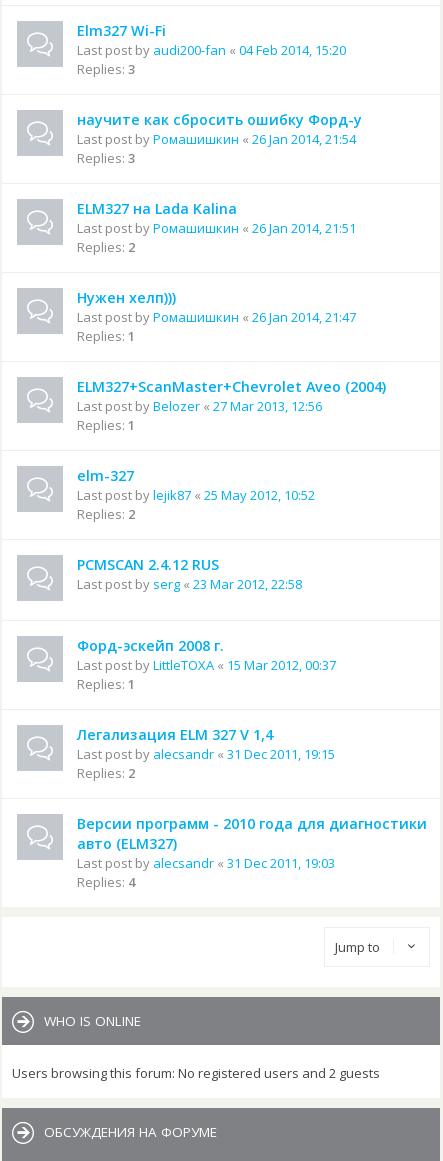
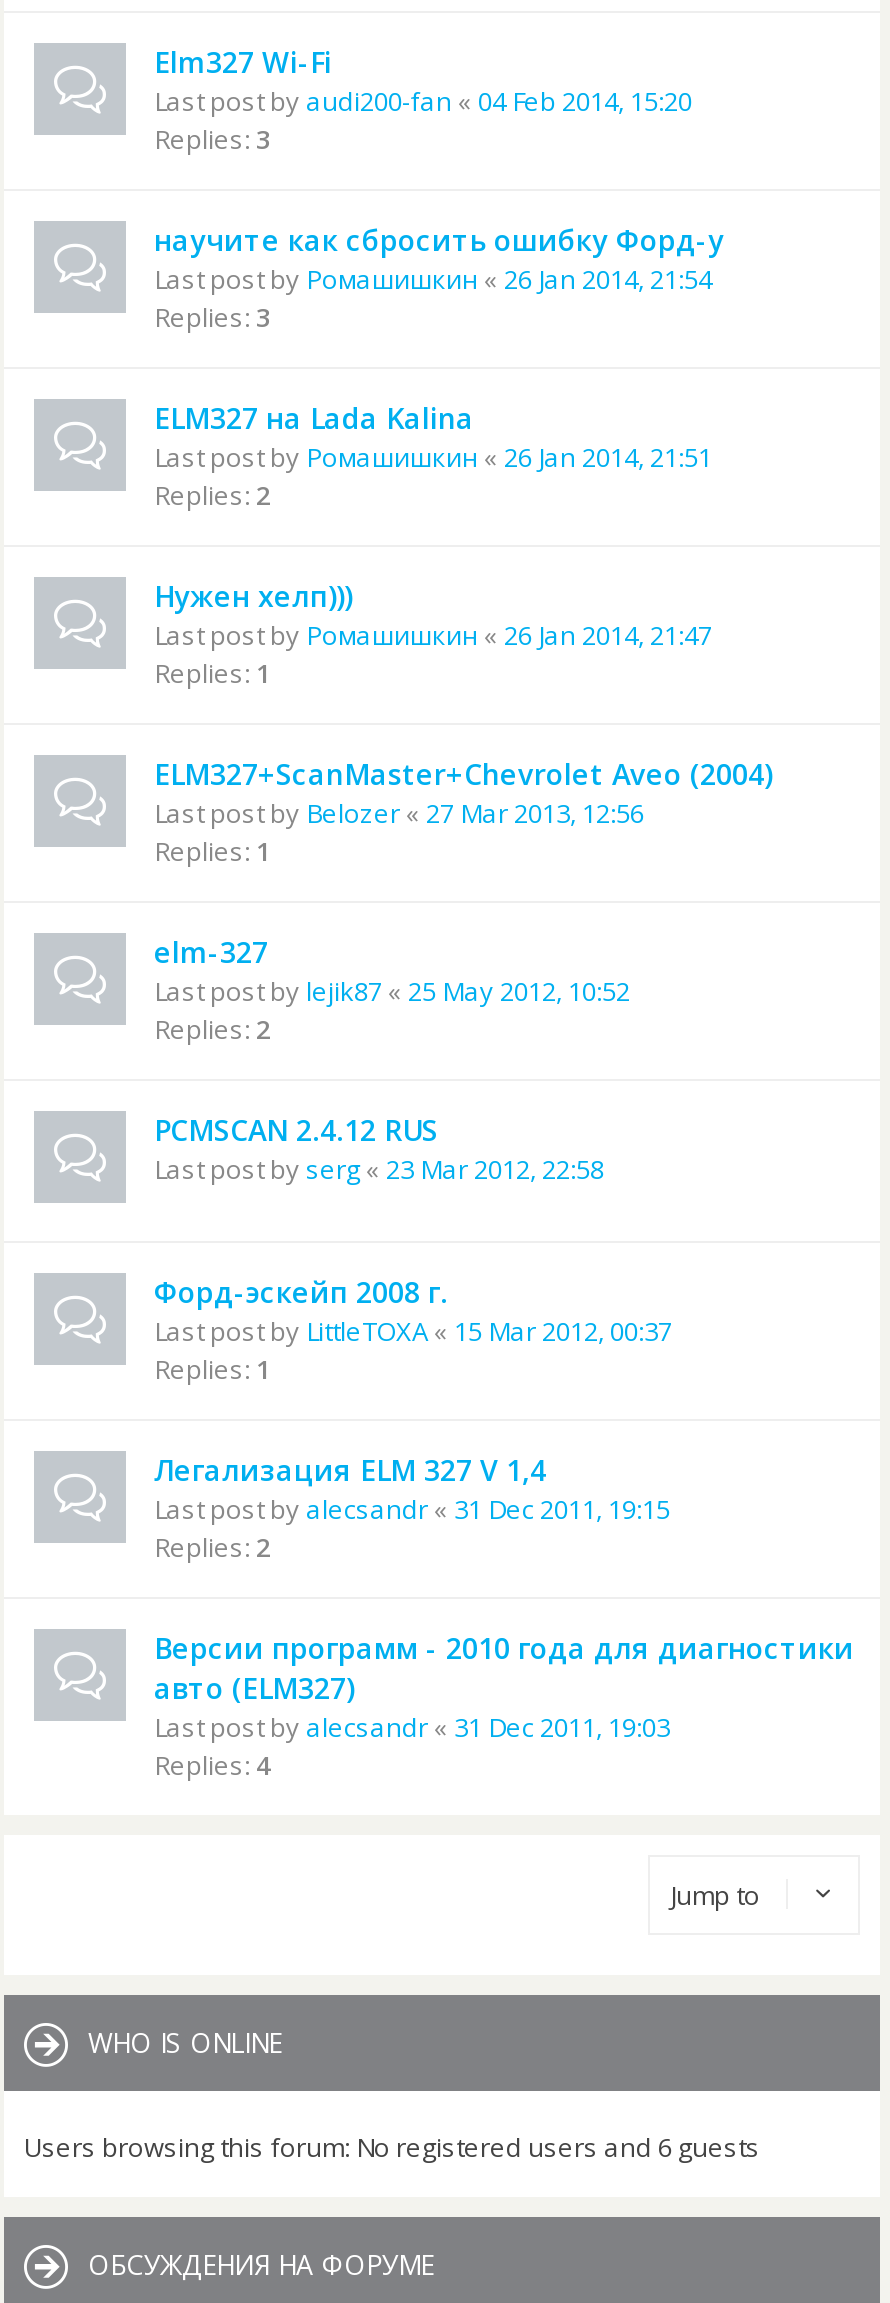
- Users browsing this forum: No registered users and 2 guests
+ Users browsing this forum: No registered users and 6 guests
